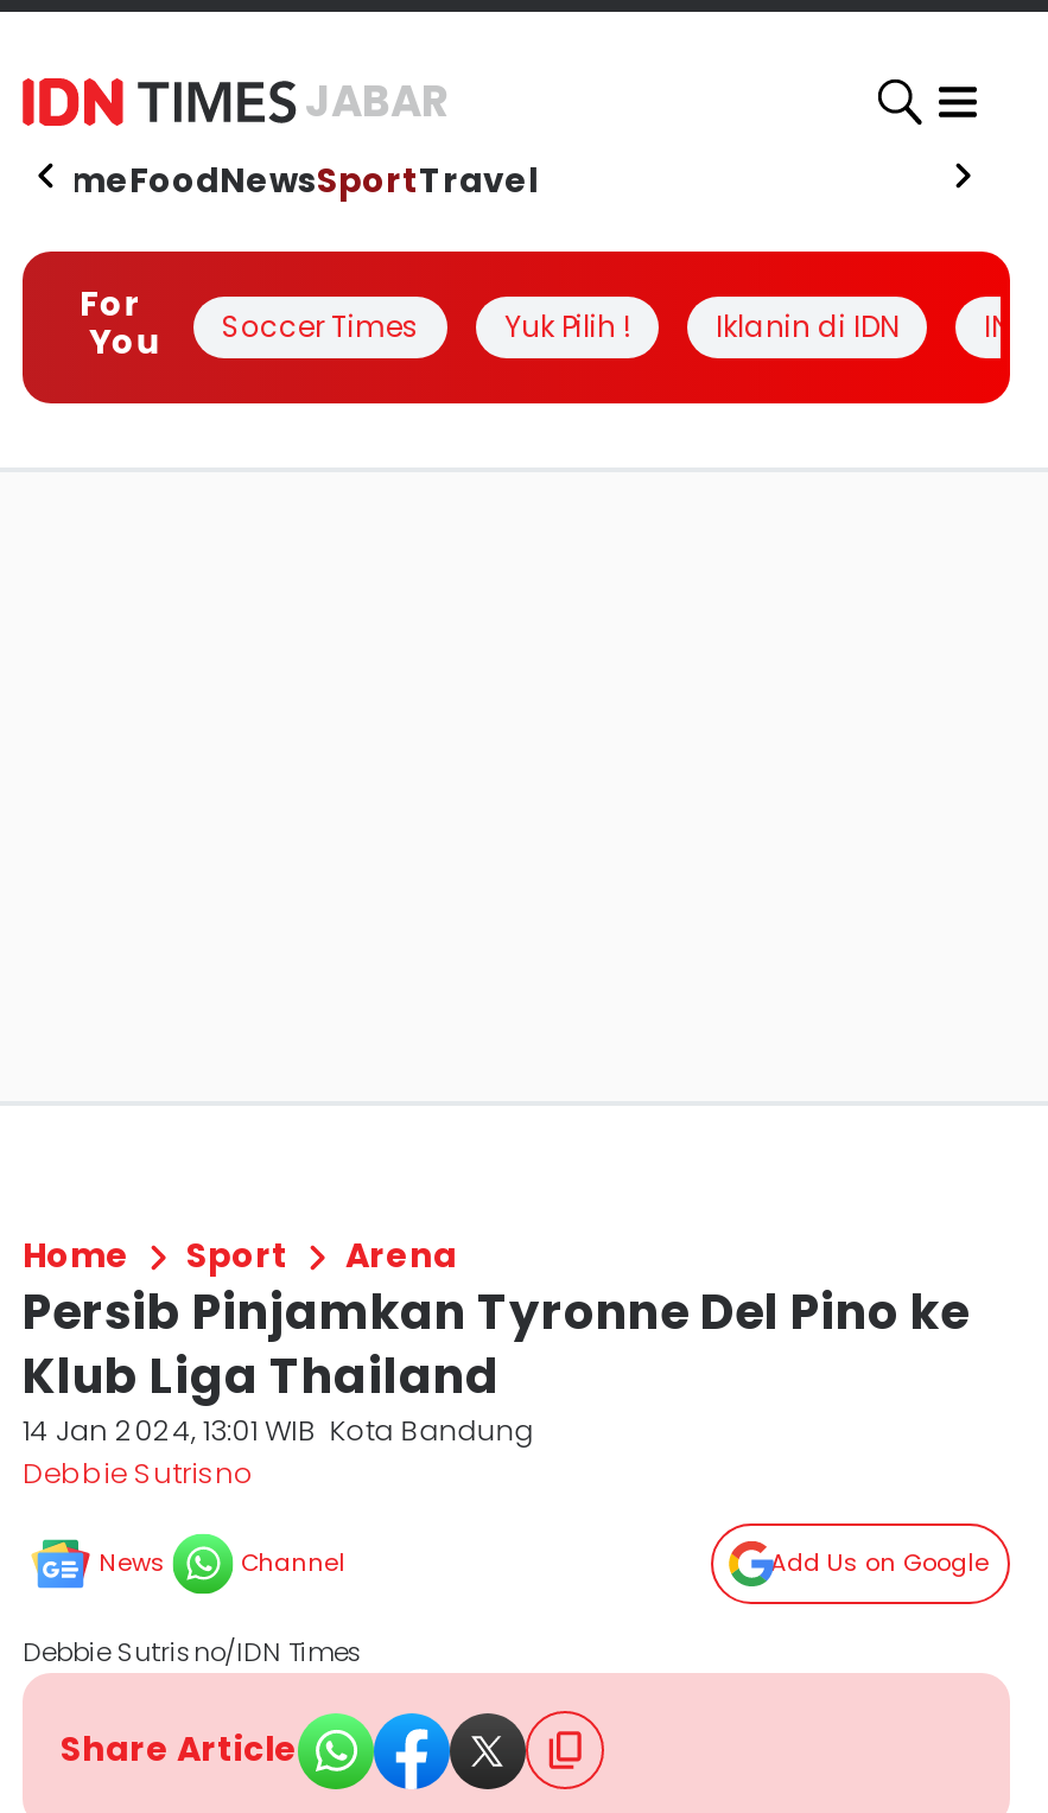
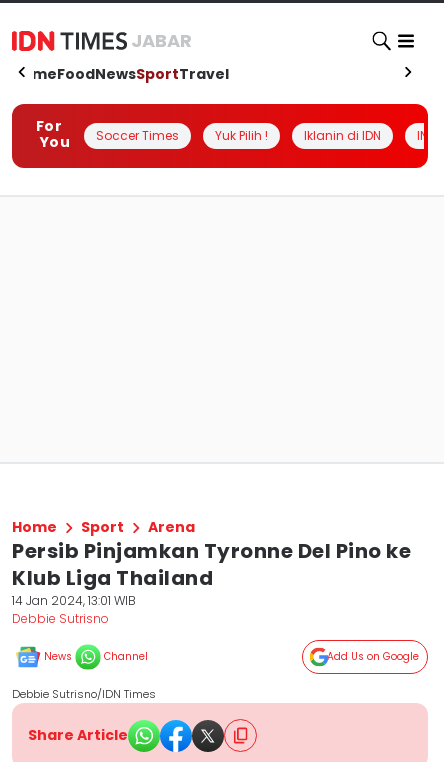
- 14 Jan 2024, 13:01 WIB Kota Bandung
+ 14 Jan 2024, 13:01 WIB
